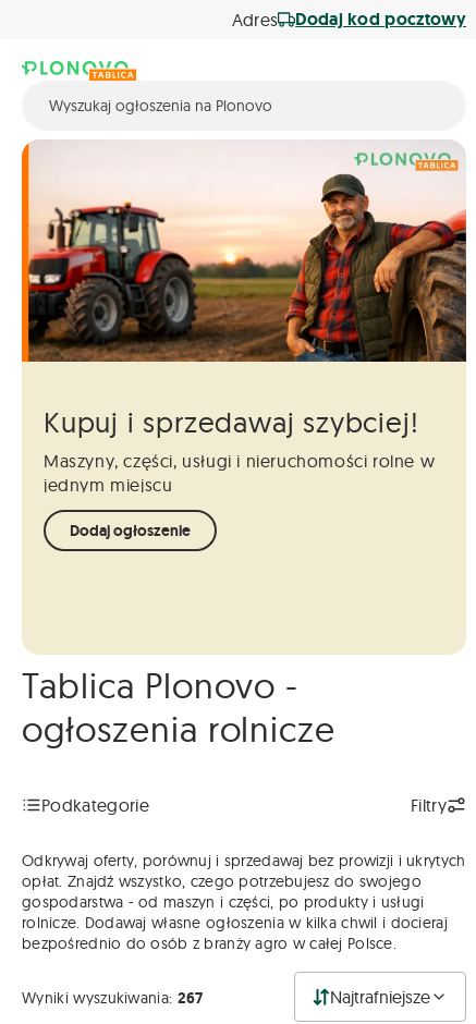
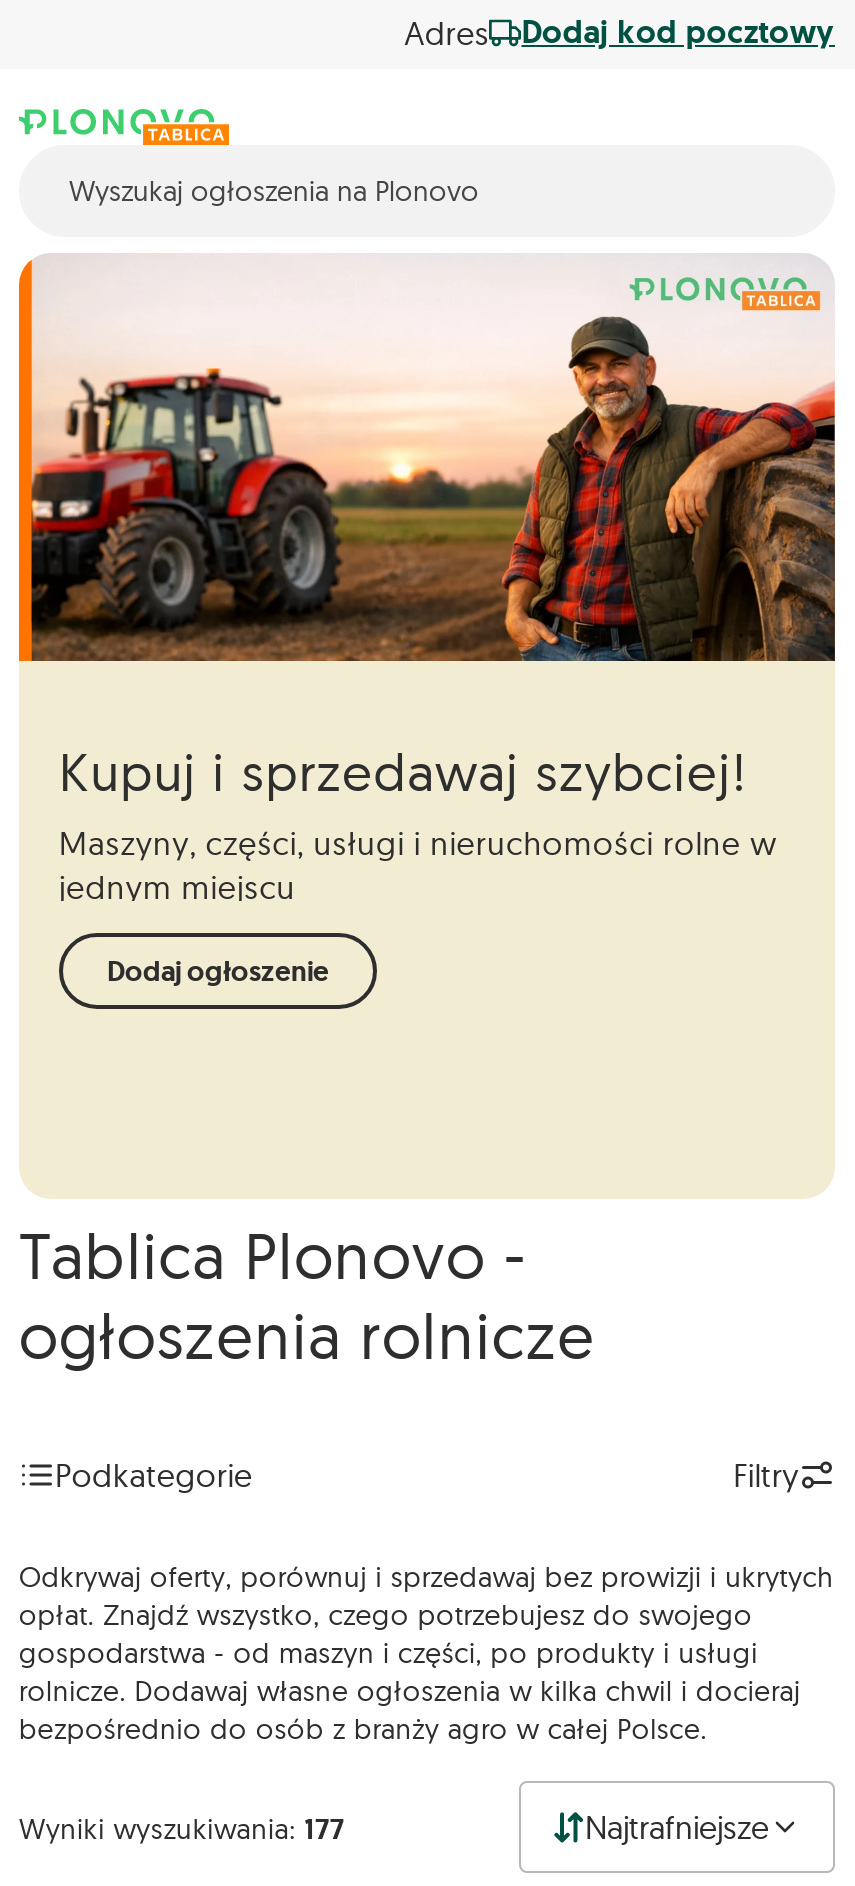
- Wyniki wyszukiwania: 267
+ Wyniki wyszukiwania: 177
